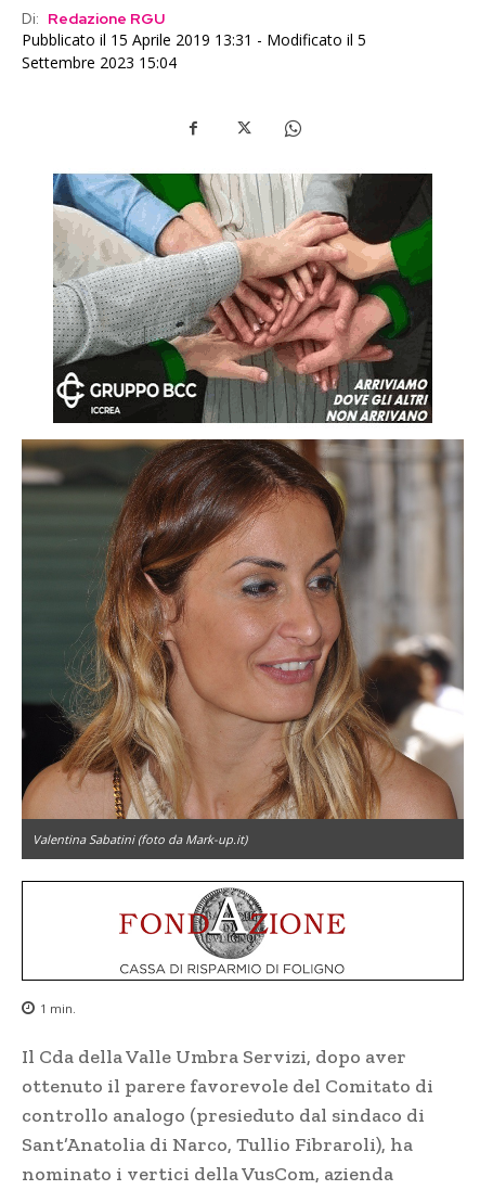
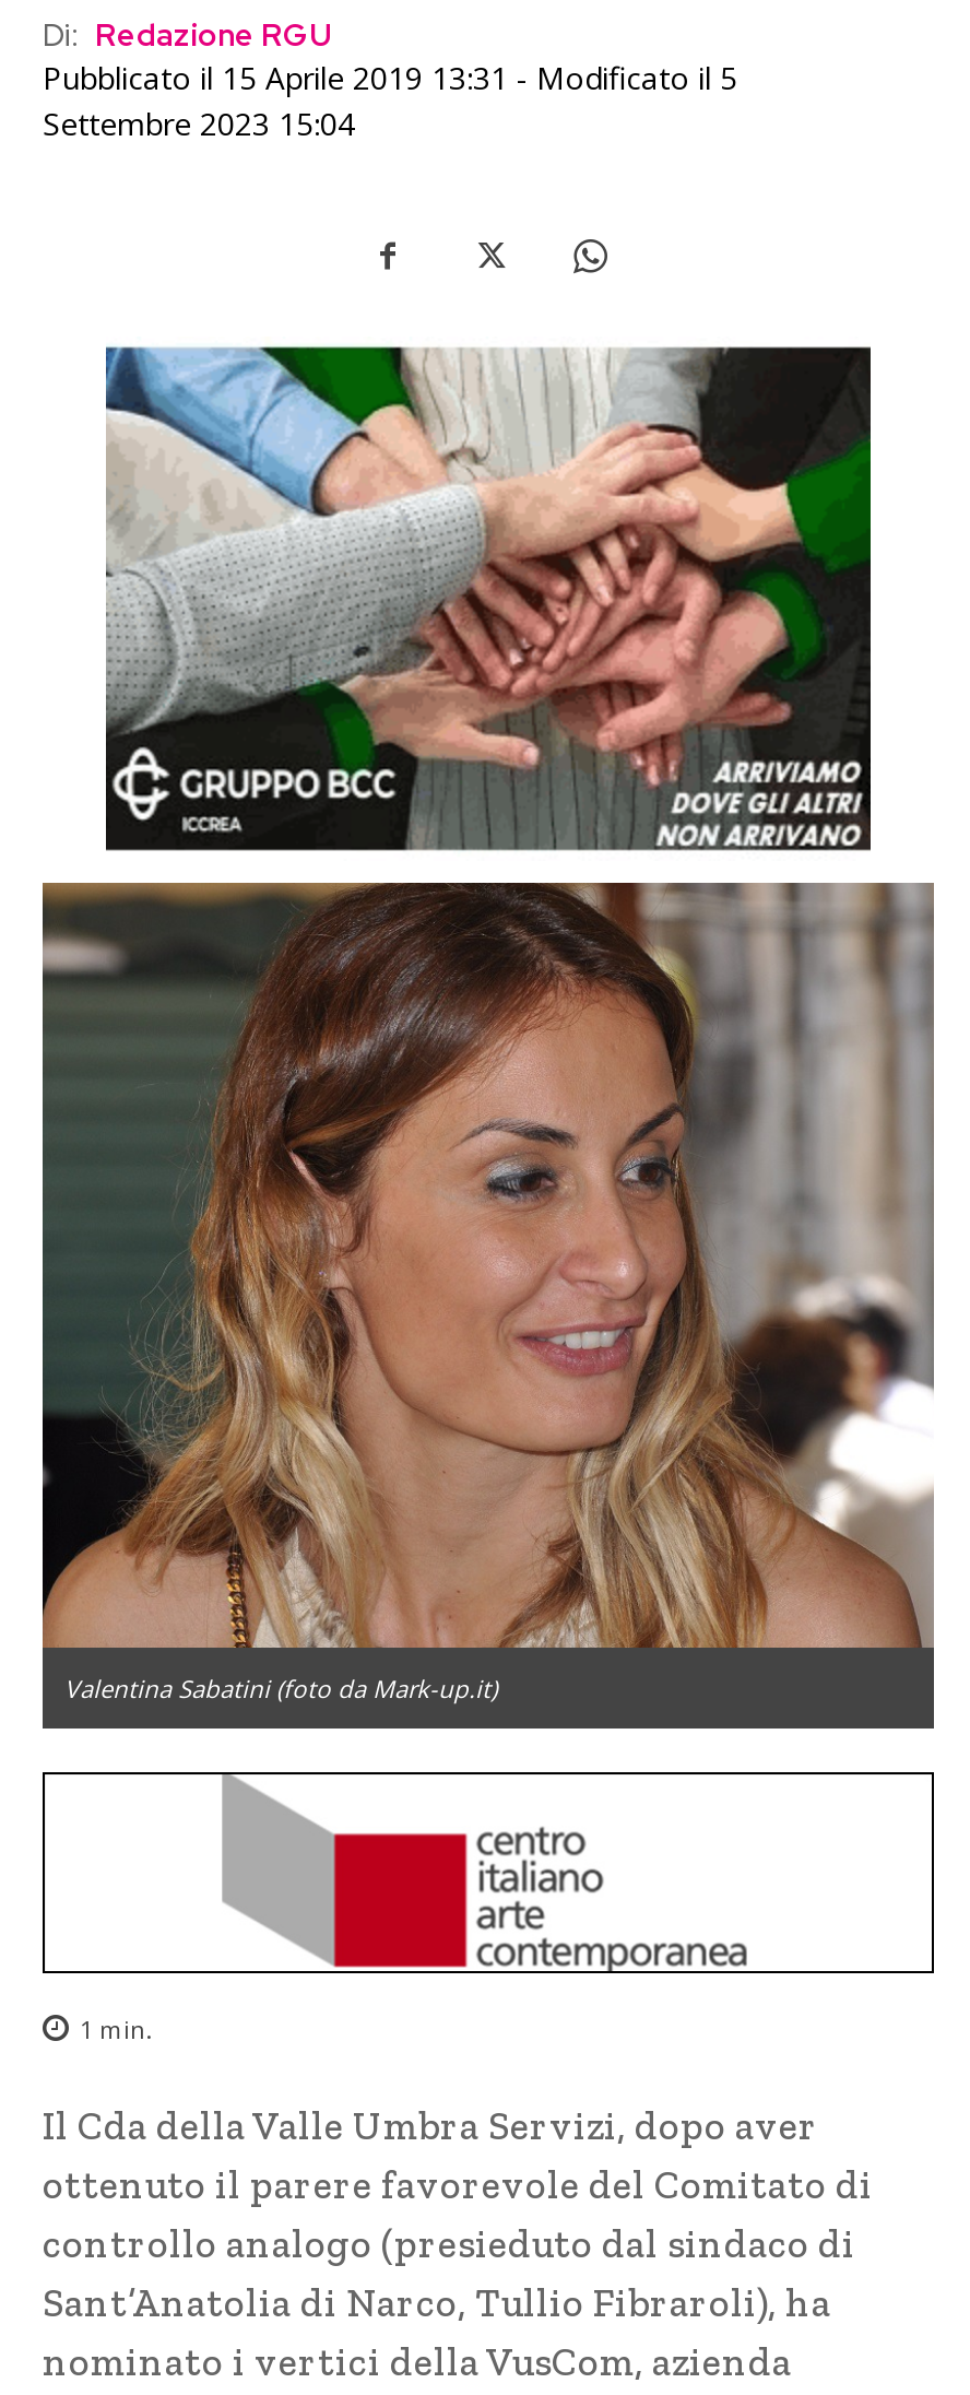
- [image]
+ [image]
